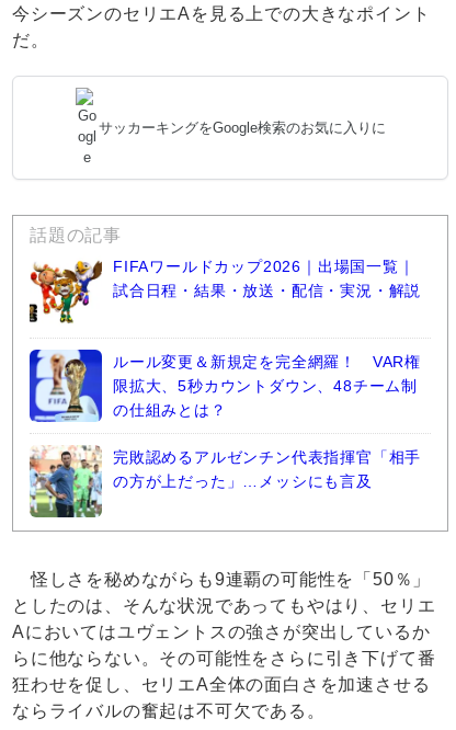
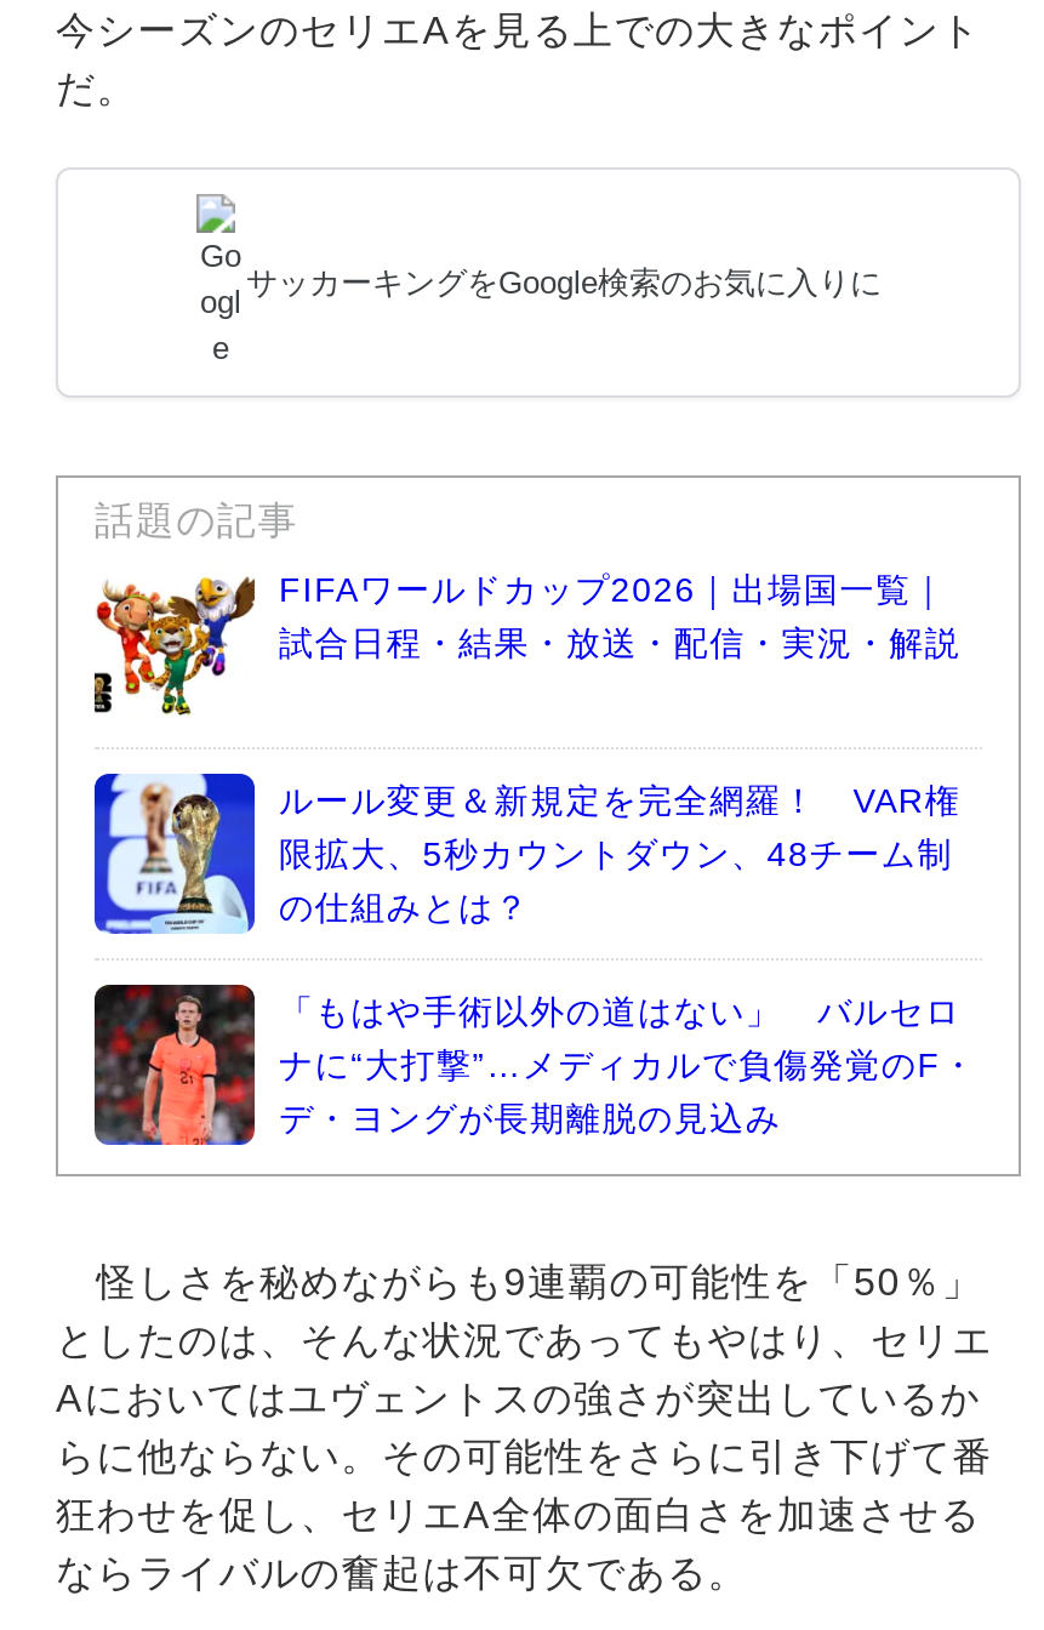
- [image]
- 完敗認めるアルゼンチン代表指揮官「相手
- の方が上だった」…メッシにも言及
+ [image]
+ 「もはや手術以外の道はない」 バルセロ
+ ナに“大打撃”…メディカルで負傷発覚のF・
+ デ・ヨングが長期離脱の見込み
